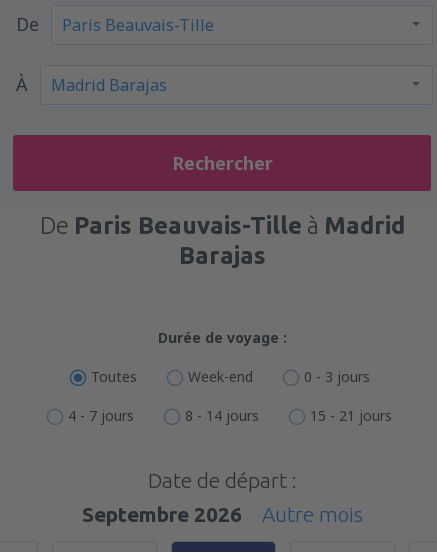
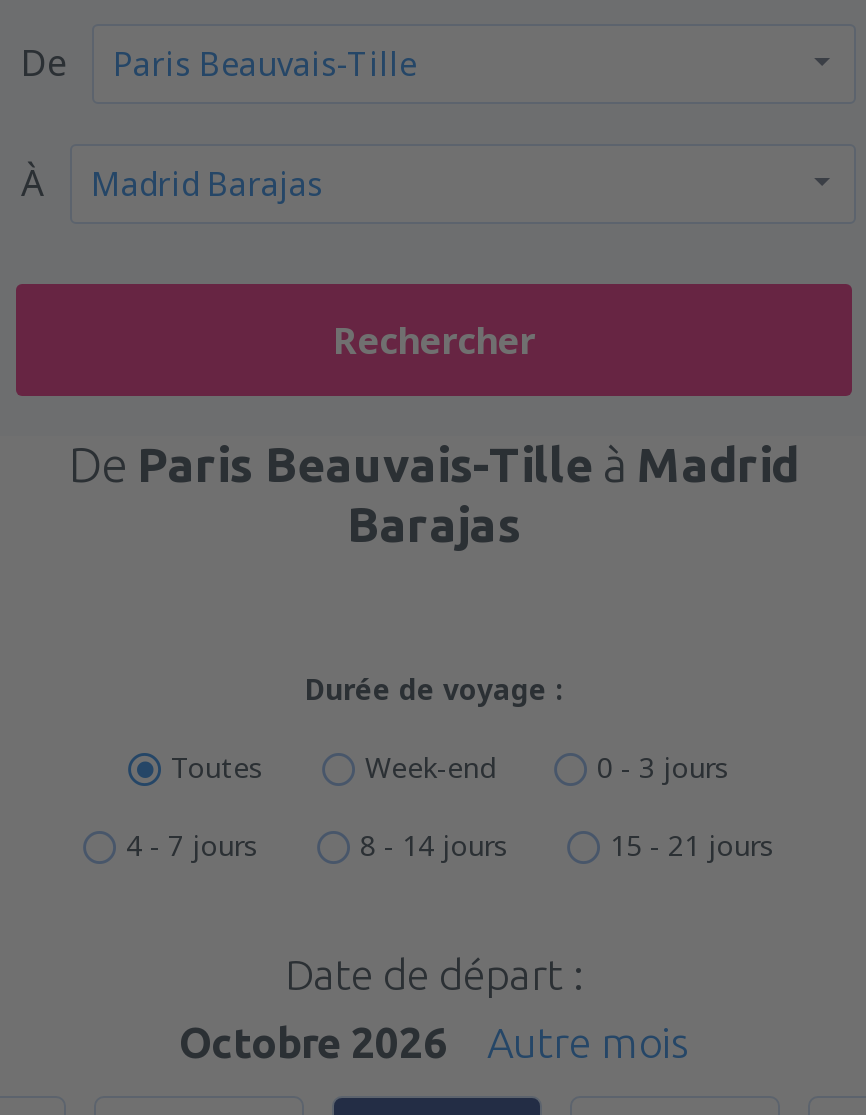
- Septembre 2026 Autre mois
+ Octobre 2026 Autre mois
